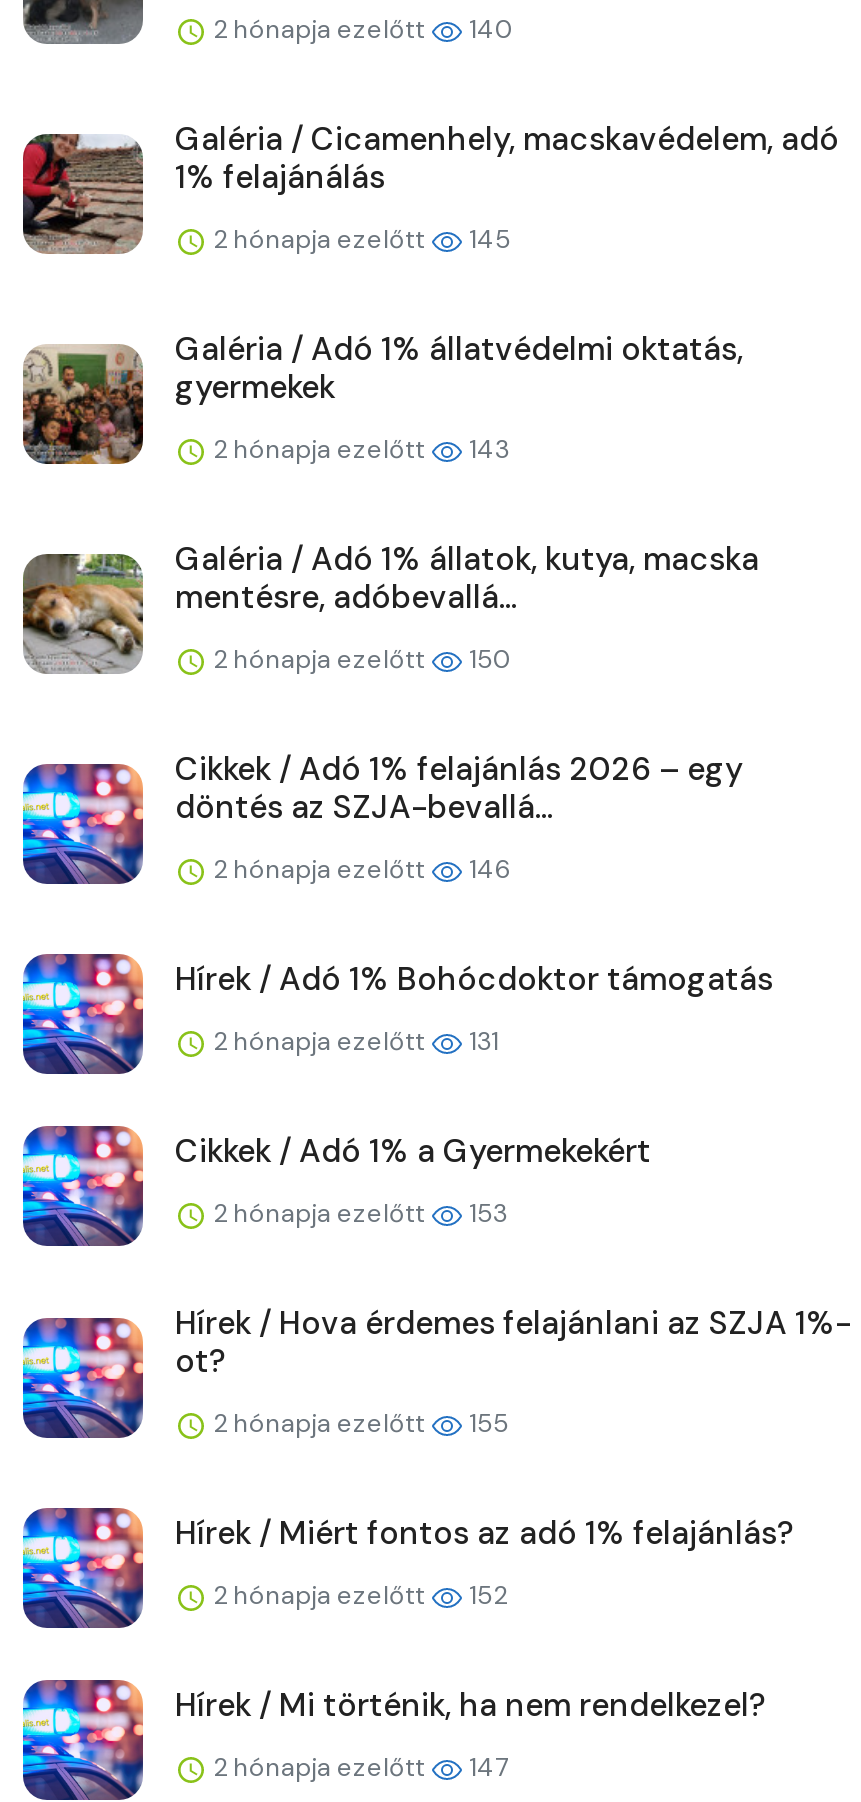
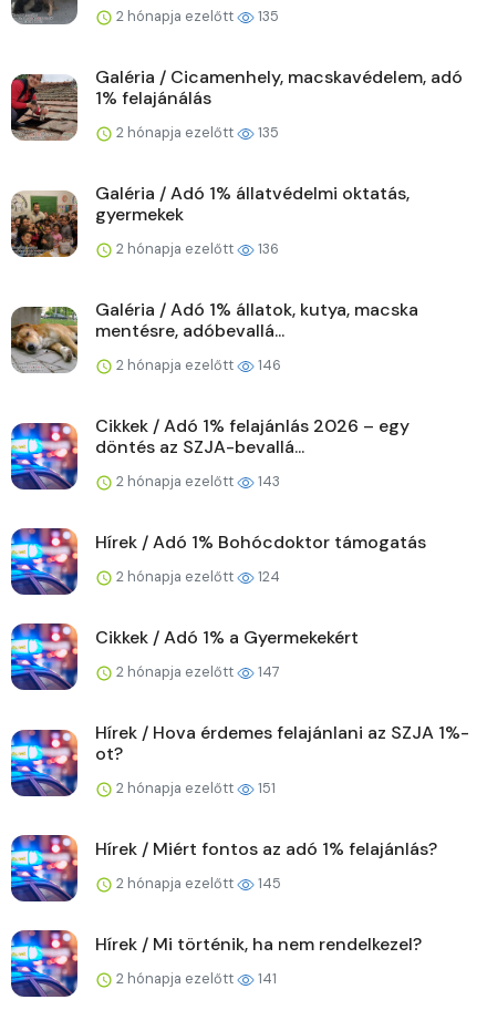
- 2 hónapja ezelőtt 140
+ 2 hónapja ezelőtt 135

- 2 hónapja ezelőtt 145
+ 2 hónapja ezelőtt 135

- 2 hónapja ezelőtt 143
+ 2 hónapja ezelőtt 136

- 2 hónapja ezelőtt 150
+ 2 hónapja ezelőtt 146

- 2 hónapja ezelőtt 146
+ 2 hónapja ezelőtt 143

- 2 hónapja ezelőtt 131
+ 2 hónapja ezelőtt 124

- 2 hónapja ezelőtt 153
+ 2 hónapja ezelőtt 147

- 2 hónapja ezelőtt 155
+ 2 hónapja ezelőtt 151

- 2 hónapja ezelőtt 152
+ 2 hónapja ezelőtt 145

- 2 hónapja ezelőtt 147
+ 2 hónapja ezelőtt 141
